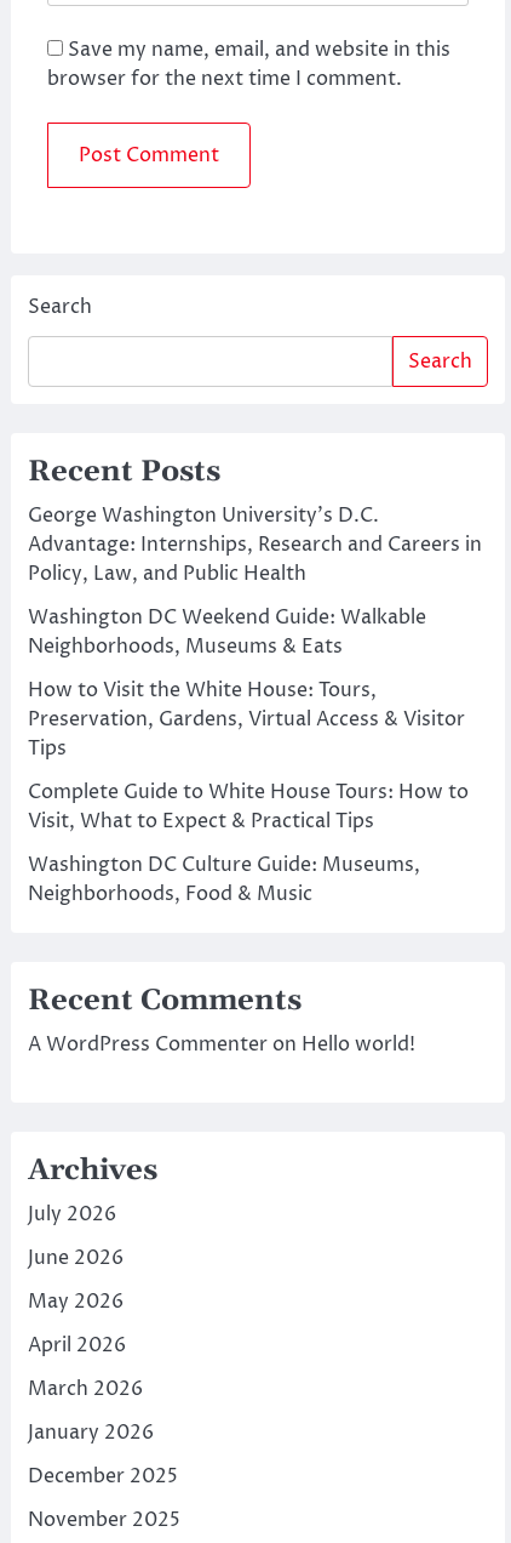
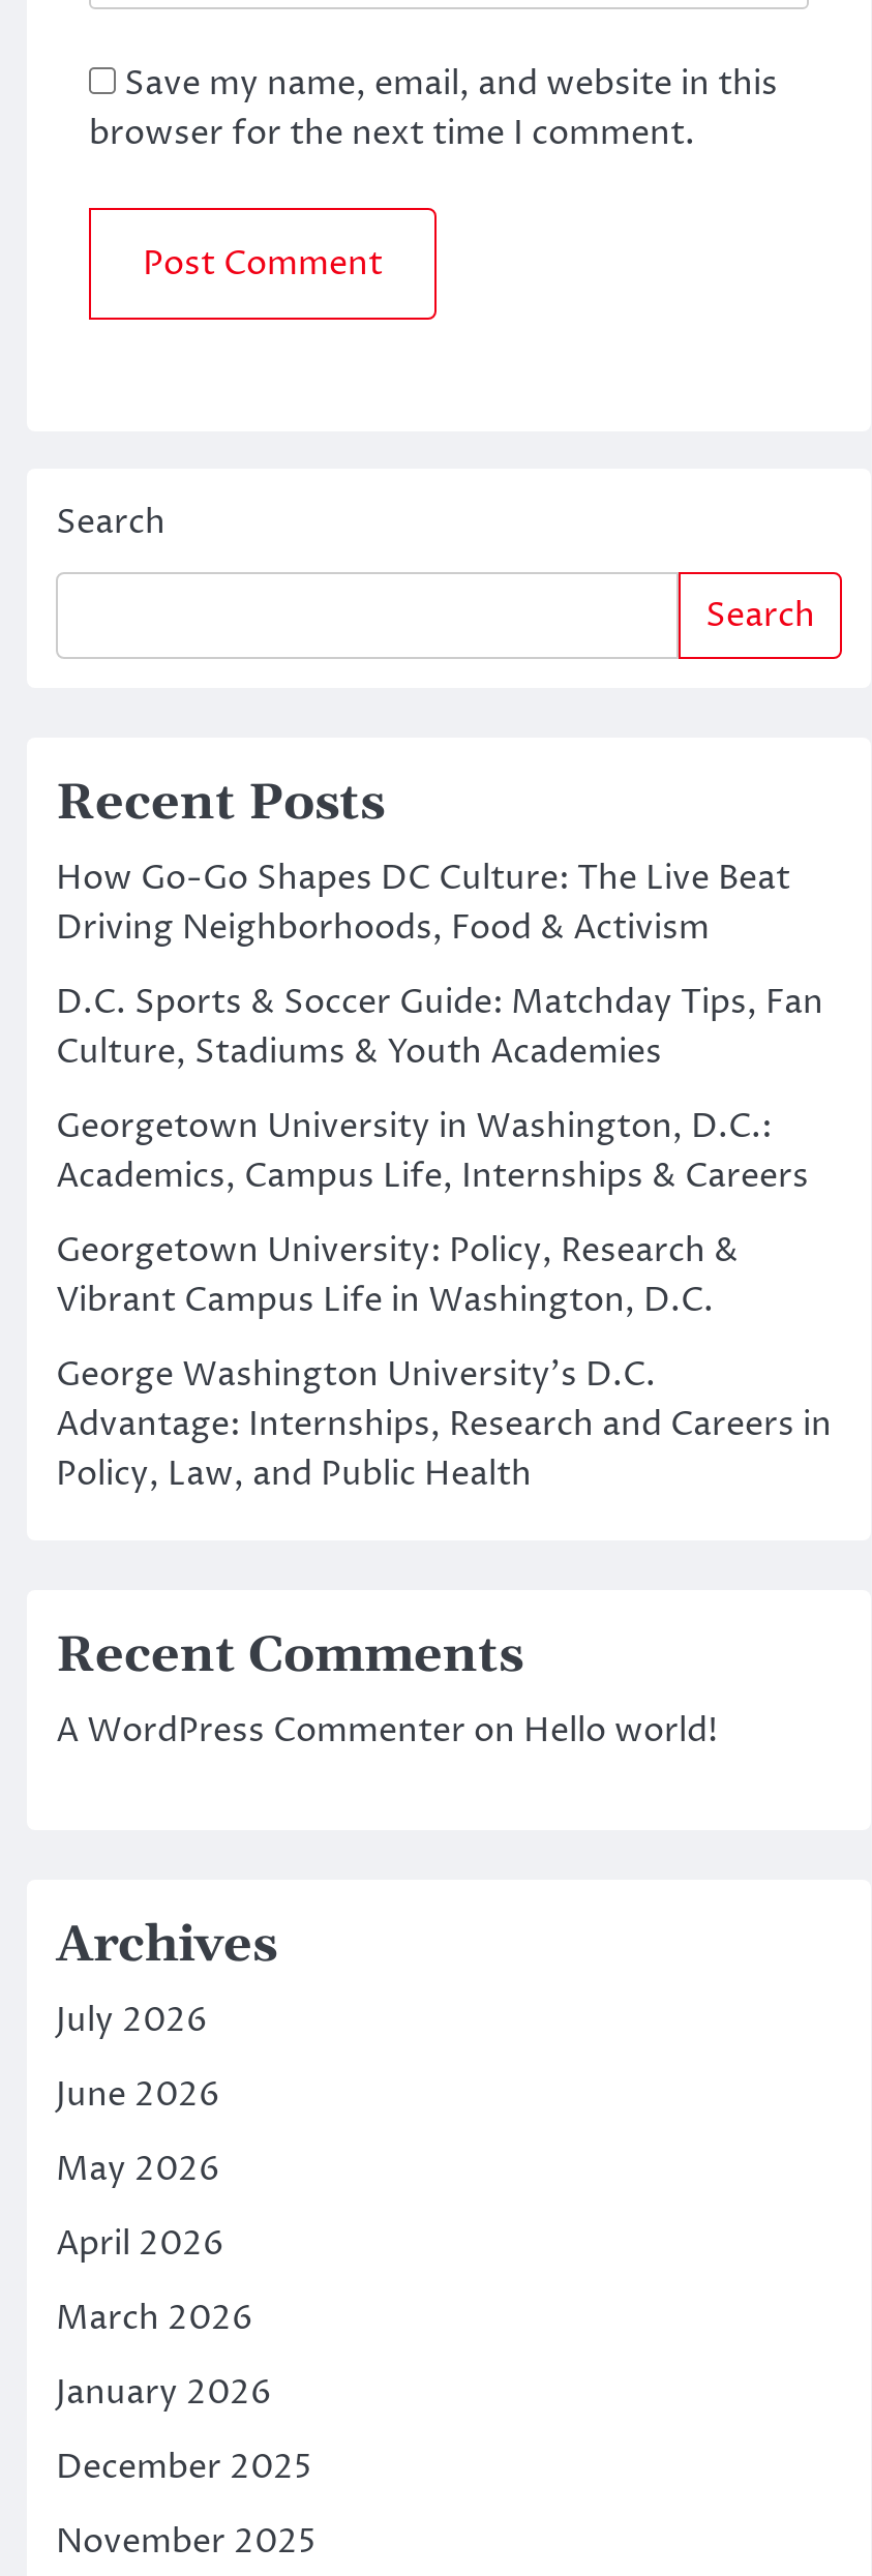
+ How Go-Go Shapes DC Culture: The Live Beat
+ Driving Neighborhoods, Food & Activism
+ D.C. Sports & Soccer Guide: Matchday Tips, Fan
+ Culture, Stadiums & Youth Academies
+ Georgetown University in Washington, D.C.:
+ Academics, Campus Life, Internships & Careers
+ Georgetown University: Policy, Research &
+ Vibrant Campus Life in Washington, D.C.

moved down: George Washington University’s D.C. | Advantage: Internships, Research and Careers in | Policy, Law, and Public Health

- Washington DC Weekend Guide: Walkable
- Neighborhoods, Museums & Eats
- How to Visit the White House: Tours,
- Preservation, Gardens, Virtual Access & Visitor
- Tips
- Complete Guide to White House Tours: How to
- Visit, What to Expect & Practical Tips
- Washington DC Culture Guide: Museums,
- Neighborhoods, Food & Music
